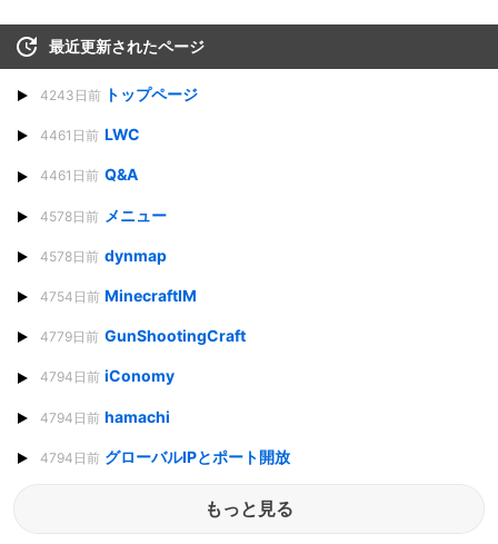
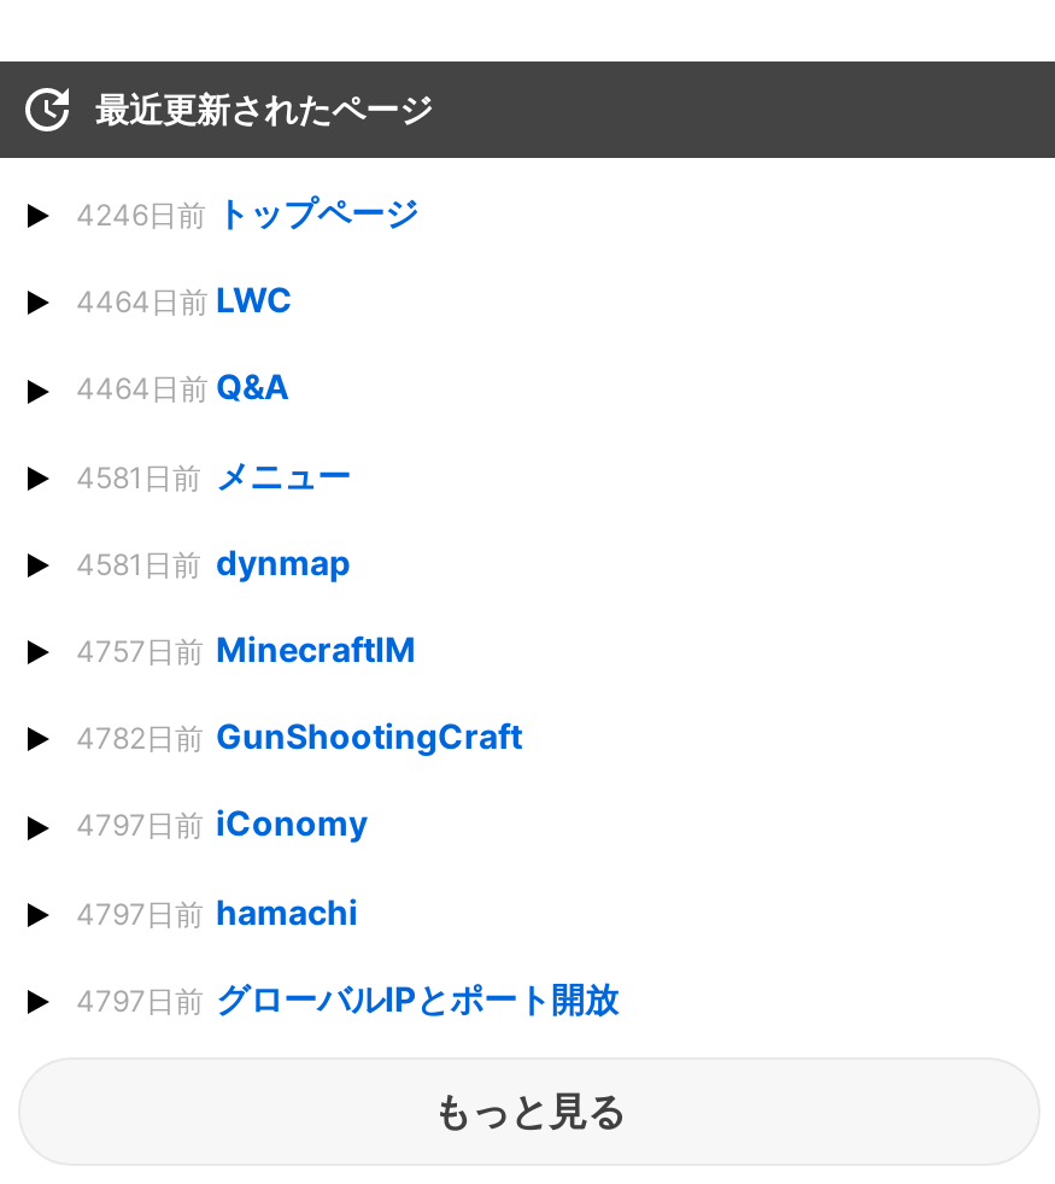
- 4243日前 トップページ
+ 4246日前 トップページ

- 4461日前 LWC
+ 4464日前 LWC

- 4461日前 Q&A
+ 4464日前 Q&A

- 4578日前 メニュー
+ 4581日前 メニュー

- 4578日前 dynmap
+ 4581日前 dynmap

- 4754日前 MinecraftIM
+ 4757日前 MinecraftIM

- 4779日前 GunShootingCraft
+ 4782日前 GunShootingCraft

- 4794日前 iConomy
+ 4797日前 iConomy

- 4794日前 hamachi
+ 4797日前 hamachi

- 4794日前 グローバルIPとポート開放
+ 4797日前 グローバルIPとポート開放
